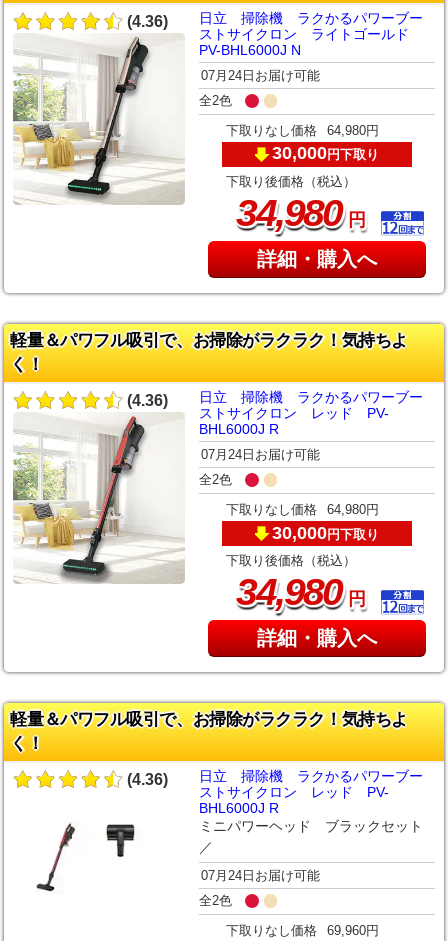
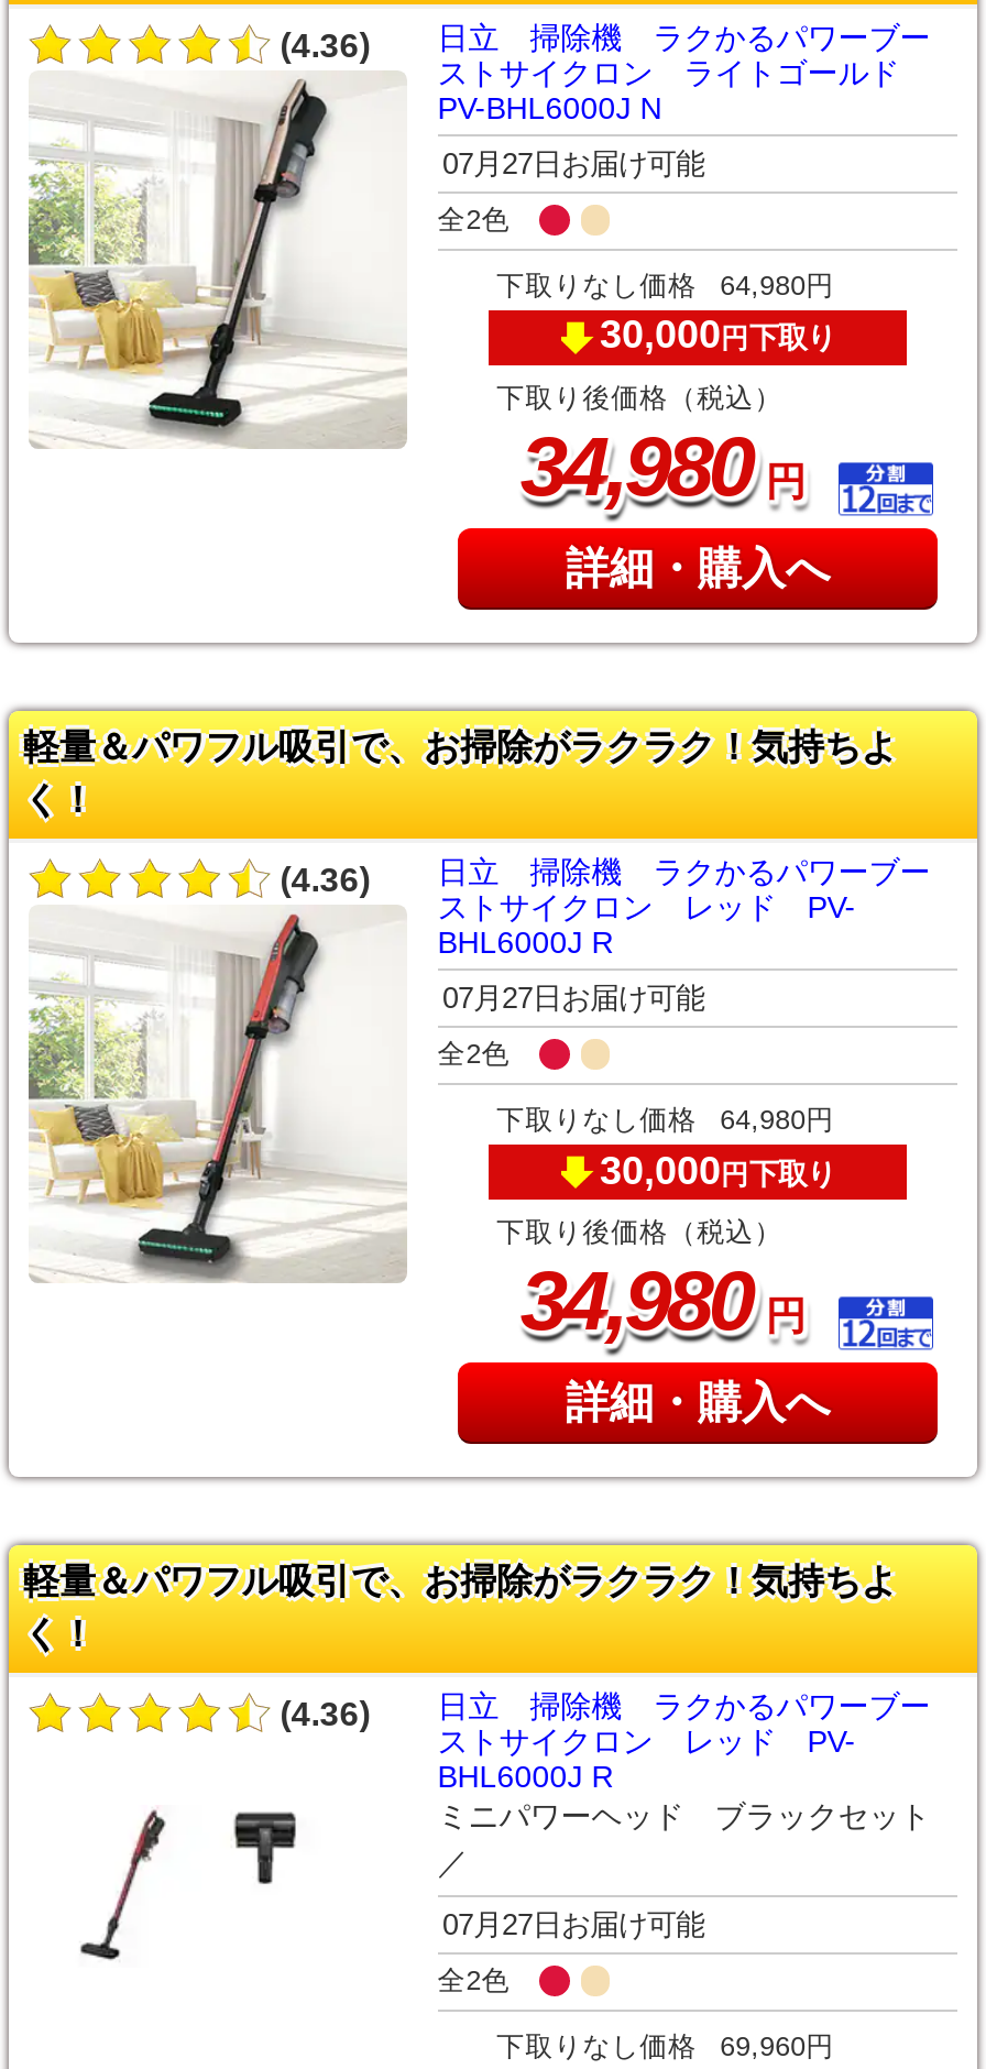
- 07月24日お届け可能
+ 07月27日お届け可能

- 07月24日お届け可能
+ 07月27日お届け可能

- 07月24日お届け可能
+ 07月27日お届け可能
